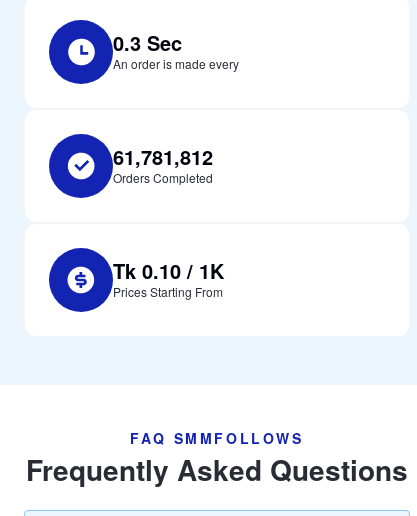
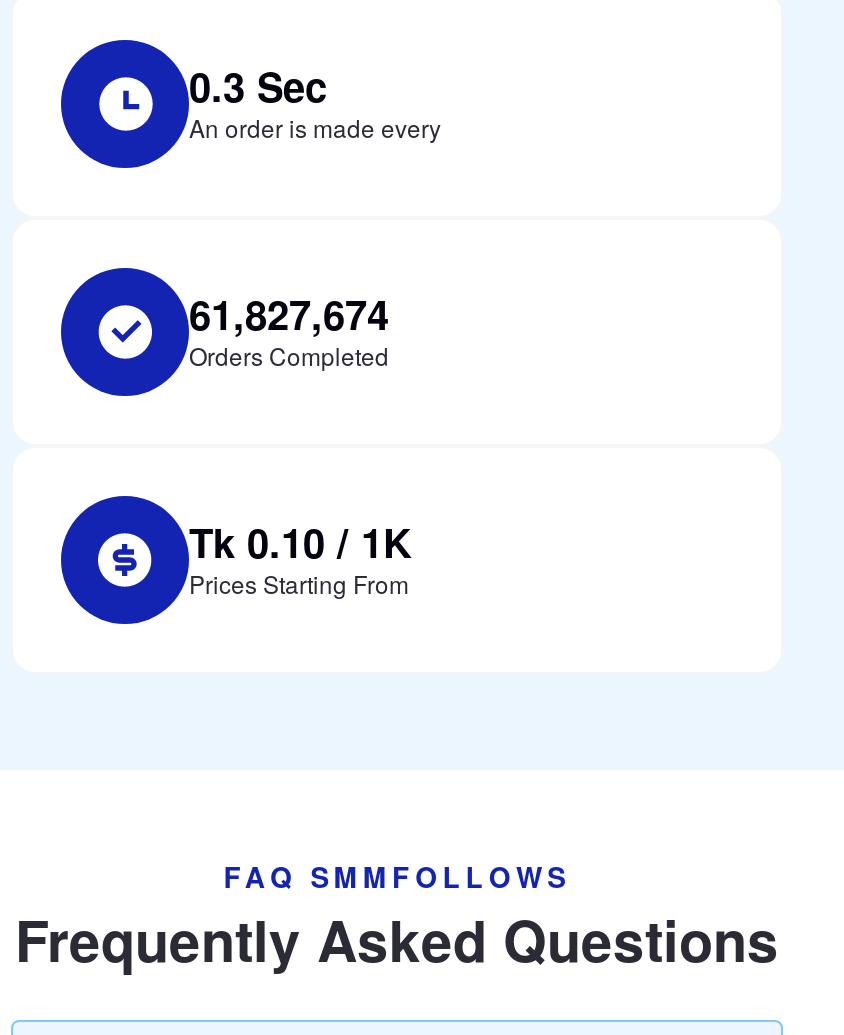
- 61,781,812
+ 61,827,674
